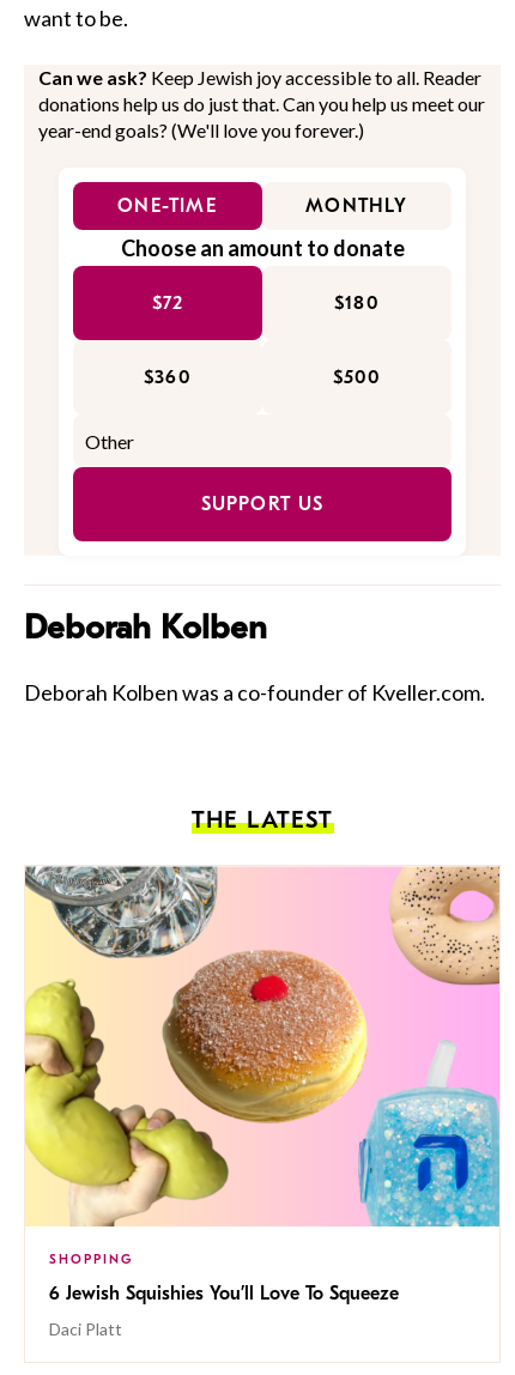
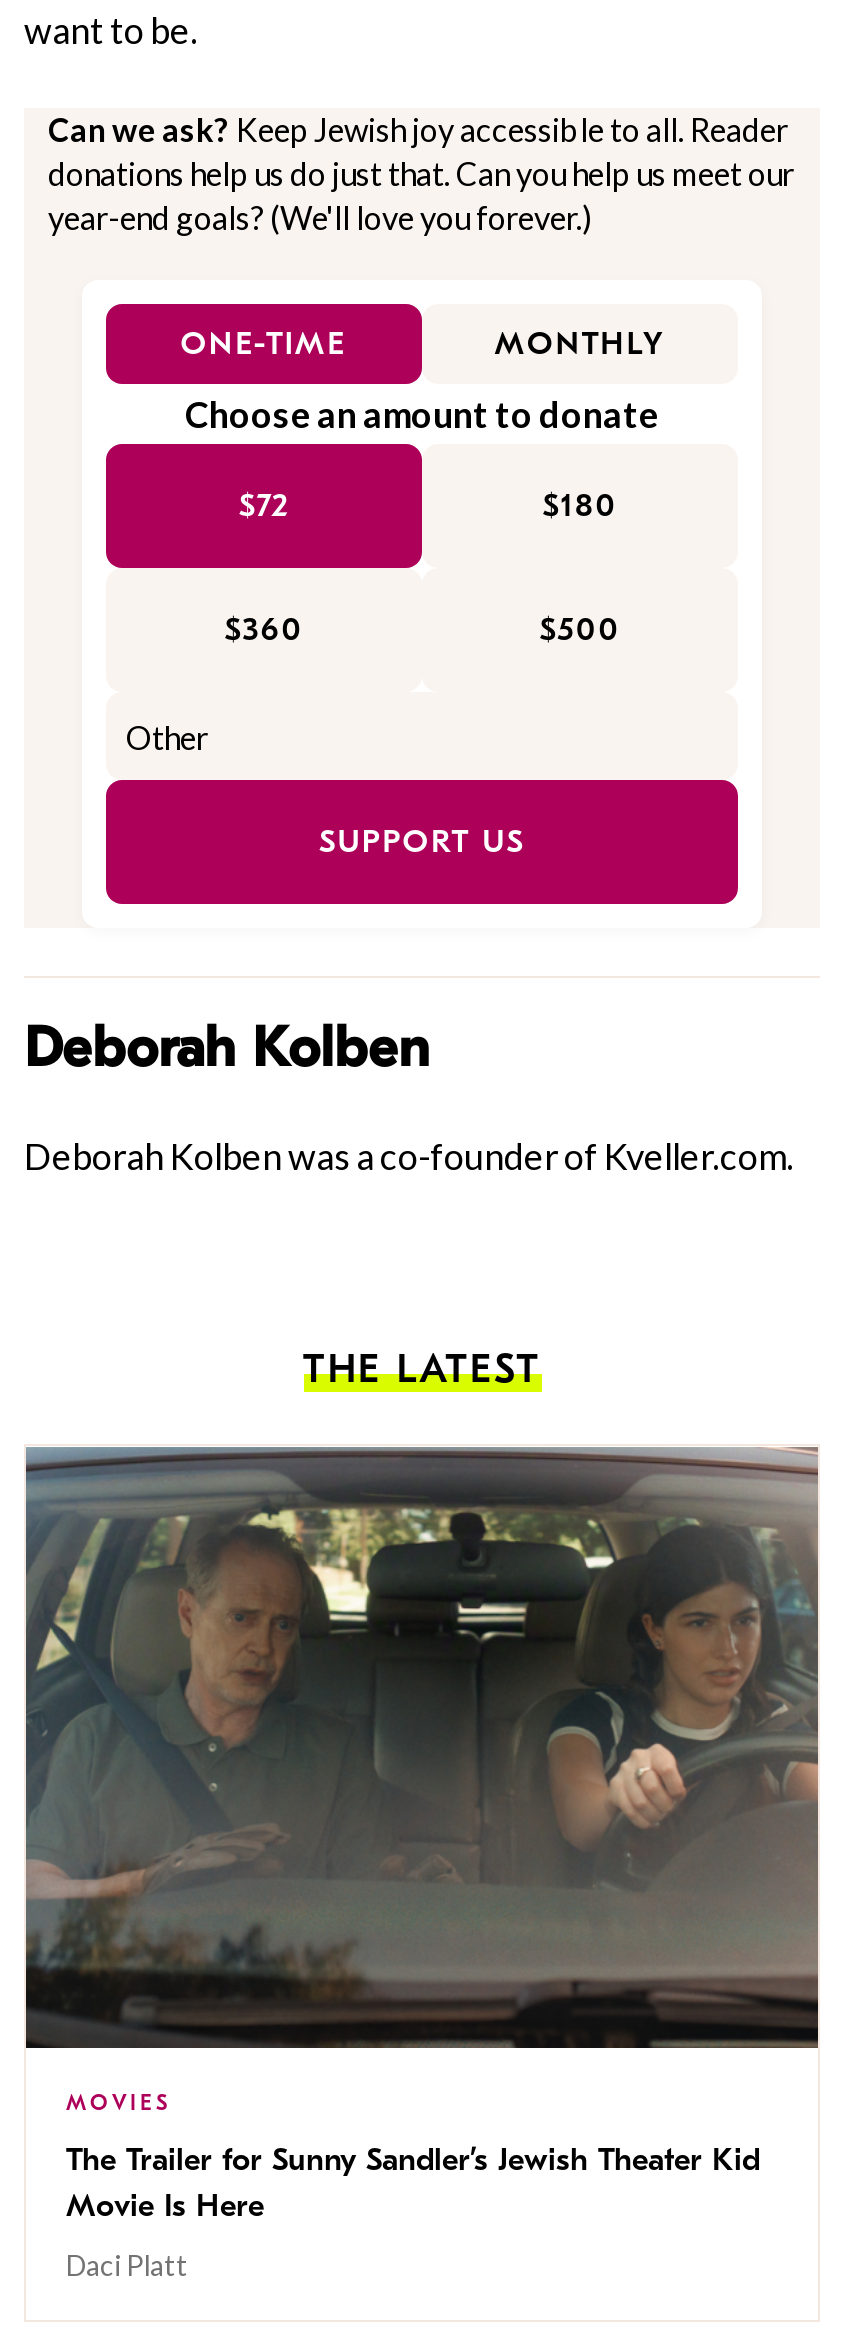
- [image]
- SHOPPING
+ [image]
+ MOVIES

- 6 Jewish Squishies You’ll Love To Squeeze
+ The Trailer for Sunny Sandler’s Jewish Theater Kid
+ Movie Is Here
